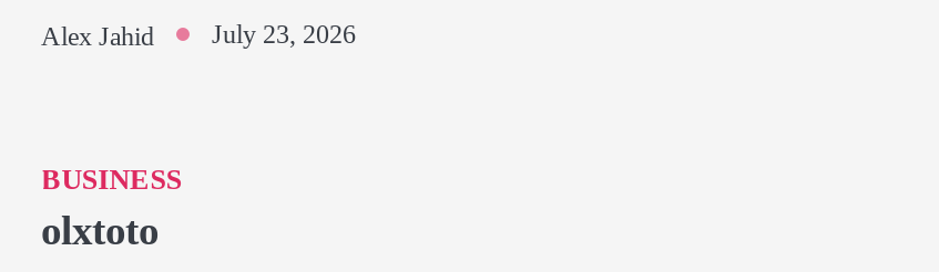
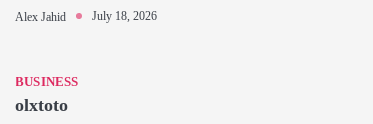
- Alex Jahid July 23, 2026
+ Alex Jahid July 18, 2026
